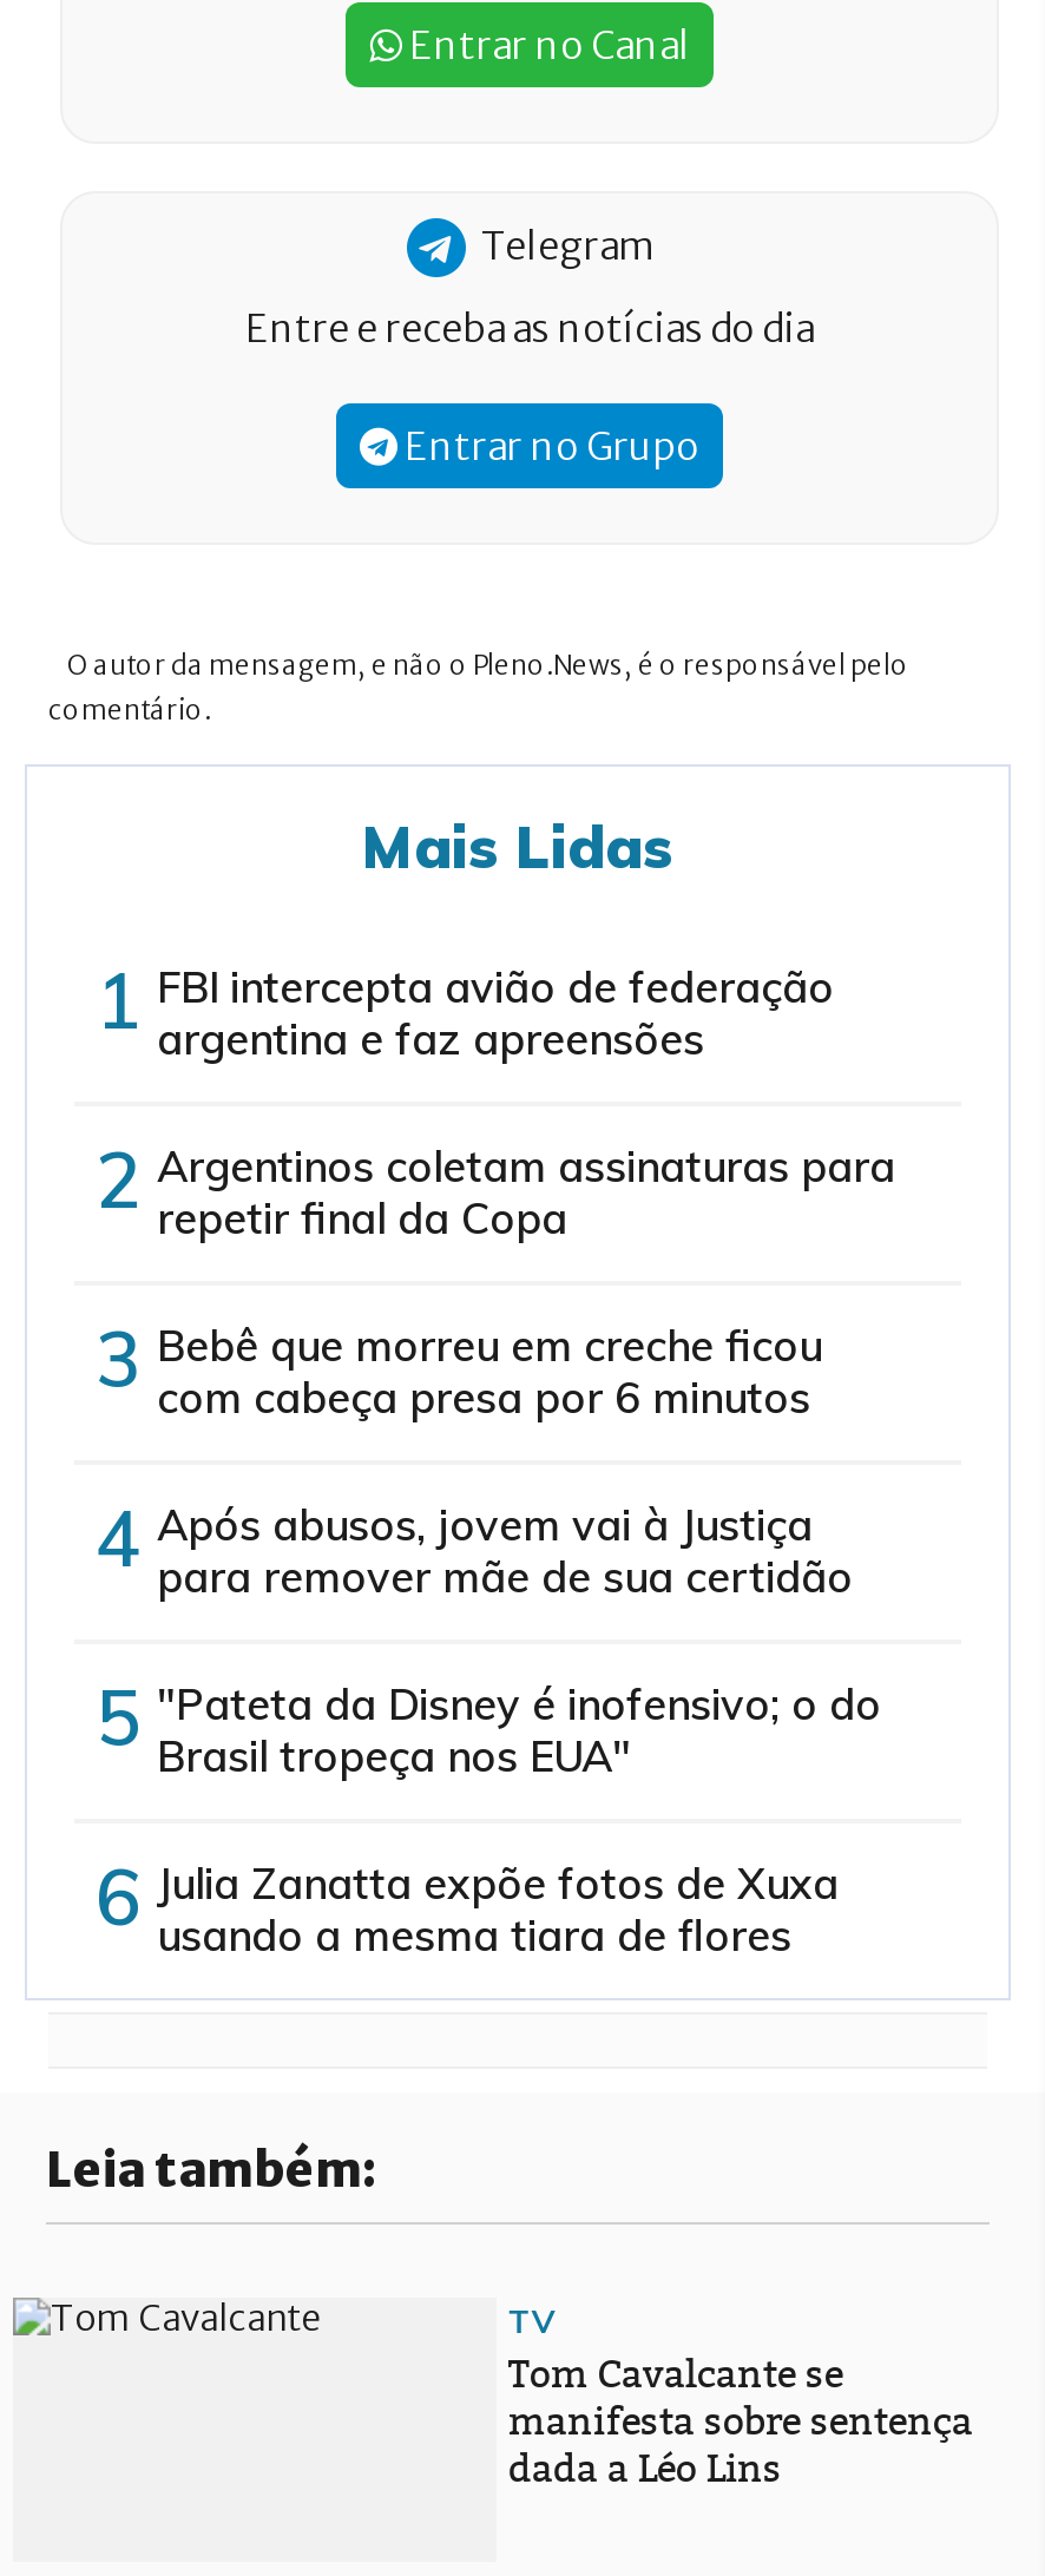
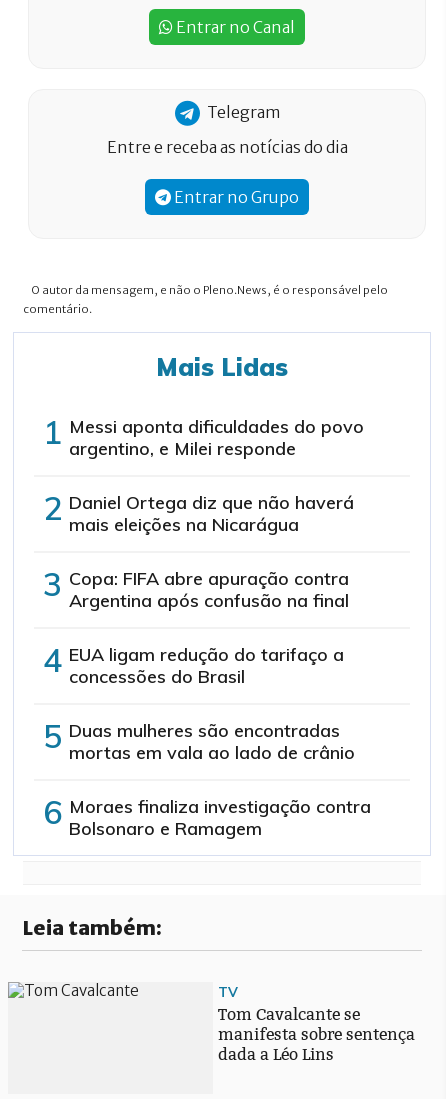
- FBI intercepta avião de federação
- argentina e faz apreensões
+ Messi aponta dificuldades do povo
+ argentino, e Milei responde

- Argentinos coletam assinaturas para
- repetir final da Copa
+ Daniel Ortega diz que não haverá
+ mais eleições na Nicarágua

- Bebê que morreu em creche ficou
- com cabeça presa por 6 minutos
+ Copa: FIFA abre apuração contra
+ Argentina após confusão na final

- Após abusos, jovem vai à Justiça
- para remover mãe de sua certidão
+ EUA ligam redução do tarifaço a
+ concessões do Brasil

- "Pateta da Disney é inofensivo; o do
- Brasil tropeça nos EUA"
+ Duas mulheres são encontradas
+ mortas em vala ao lado de crânio

- Julia Zanatta expõe fotos de Xuxa
- usando a mesma tiara de flores
+ Moraes finaliza investigação contra
+ Bolsonaro e Ramagem
